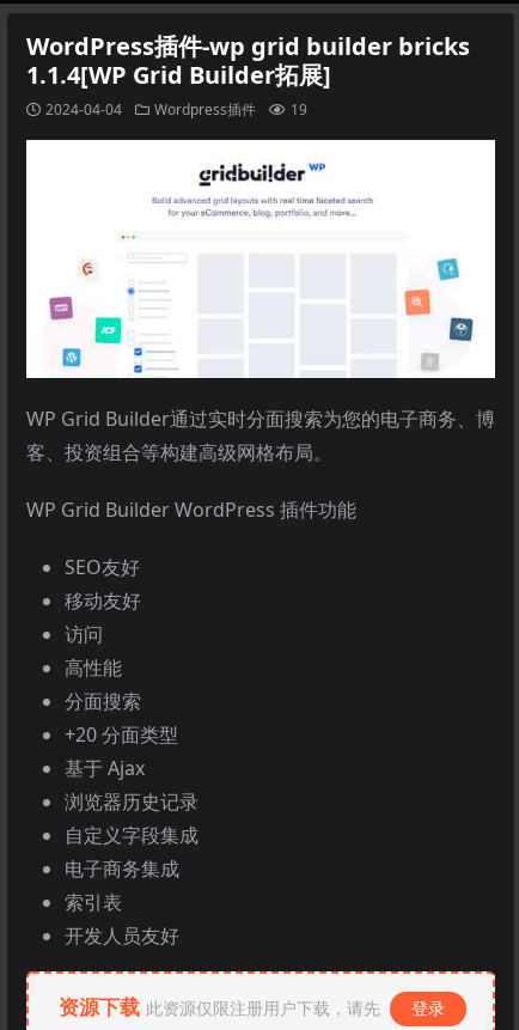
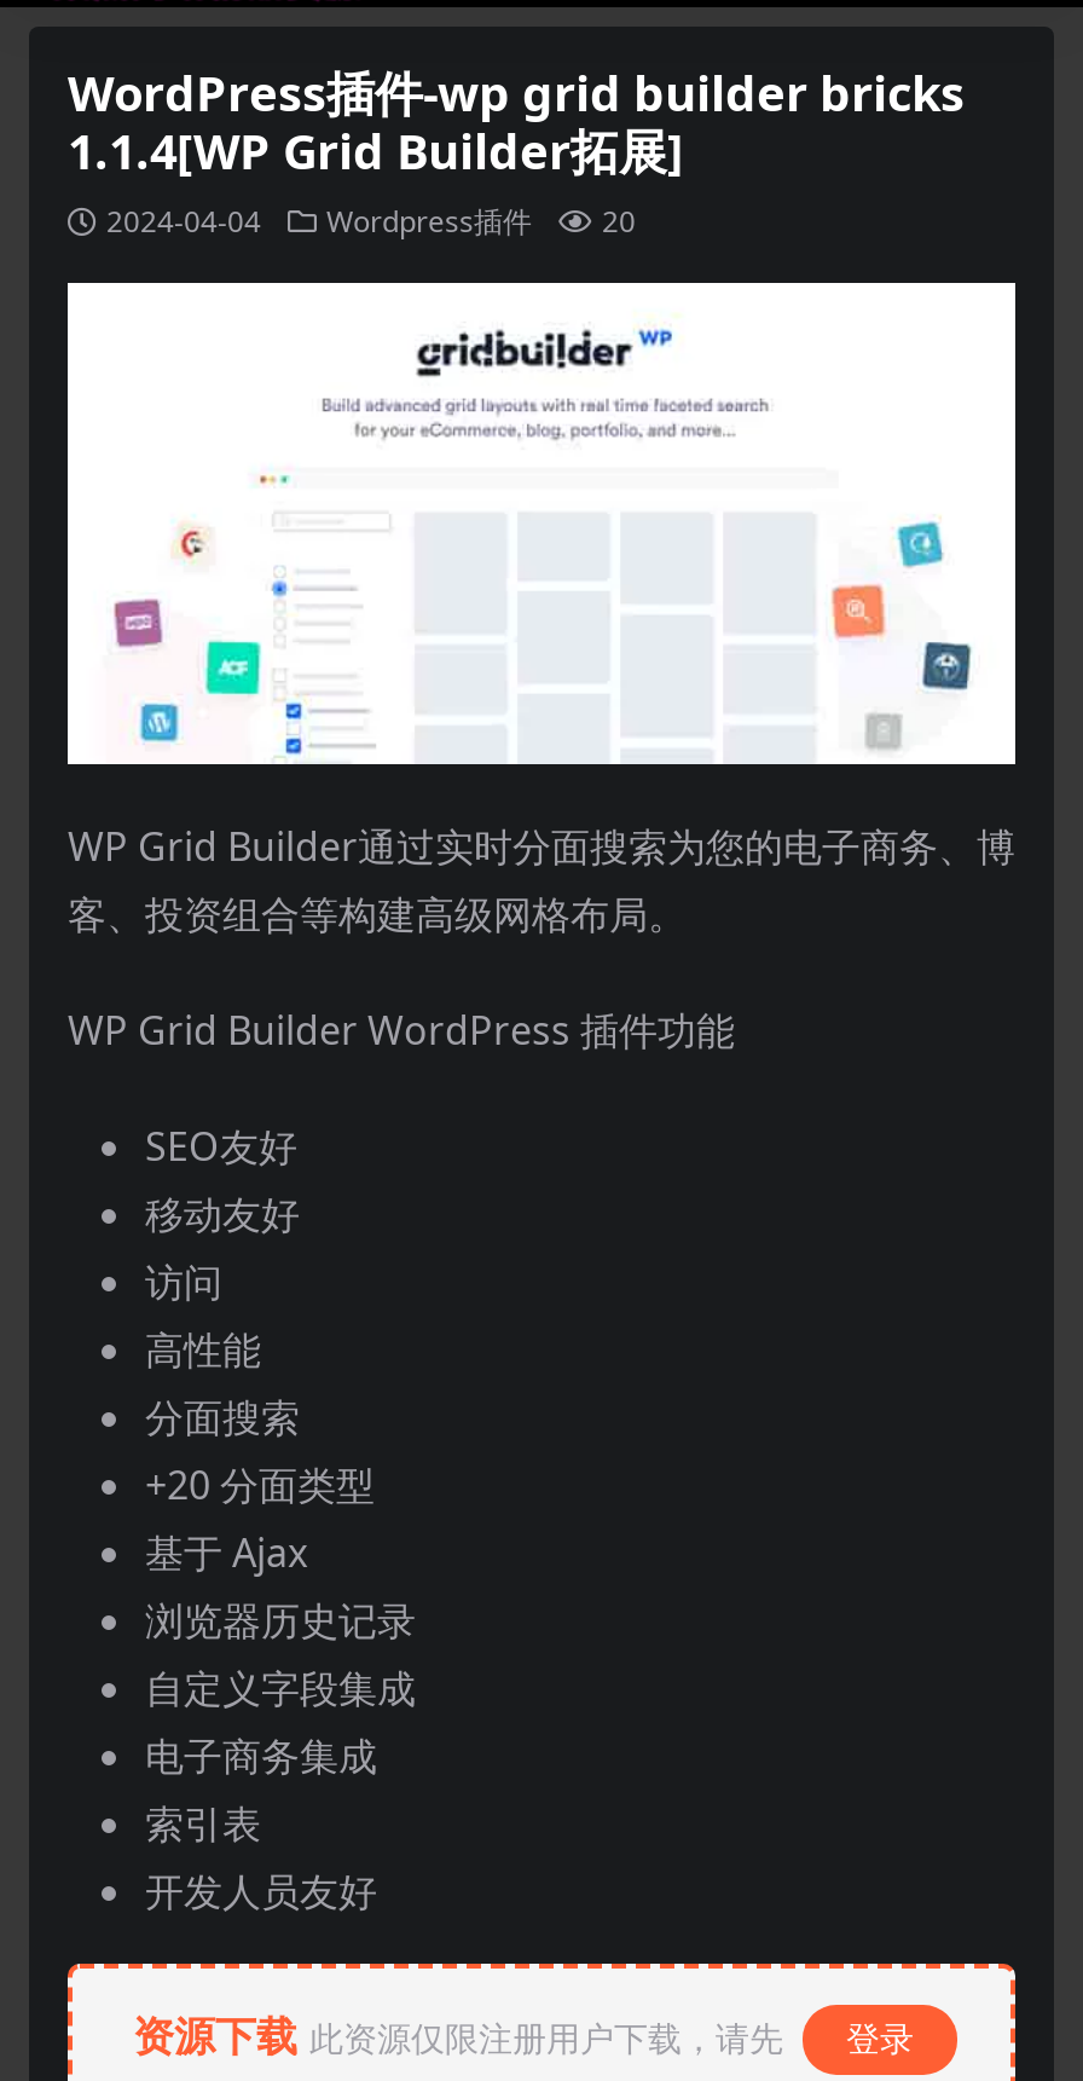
- 2024-04-04 Wordpress插件 19
+ 2024-04-04 Wordpress插件 20
